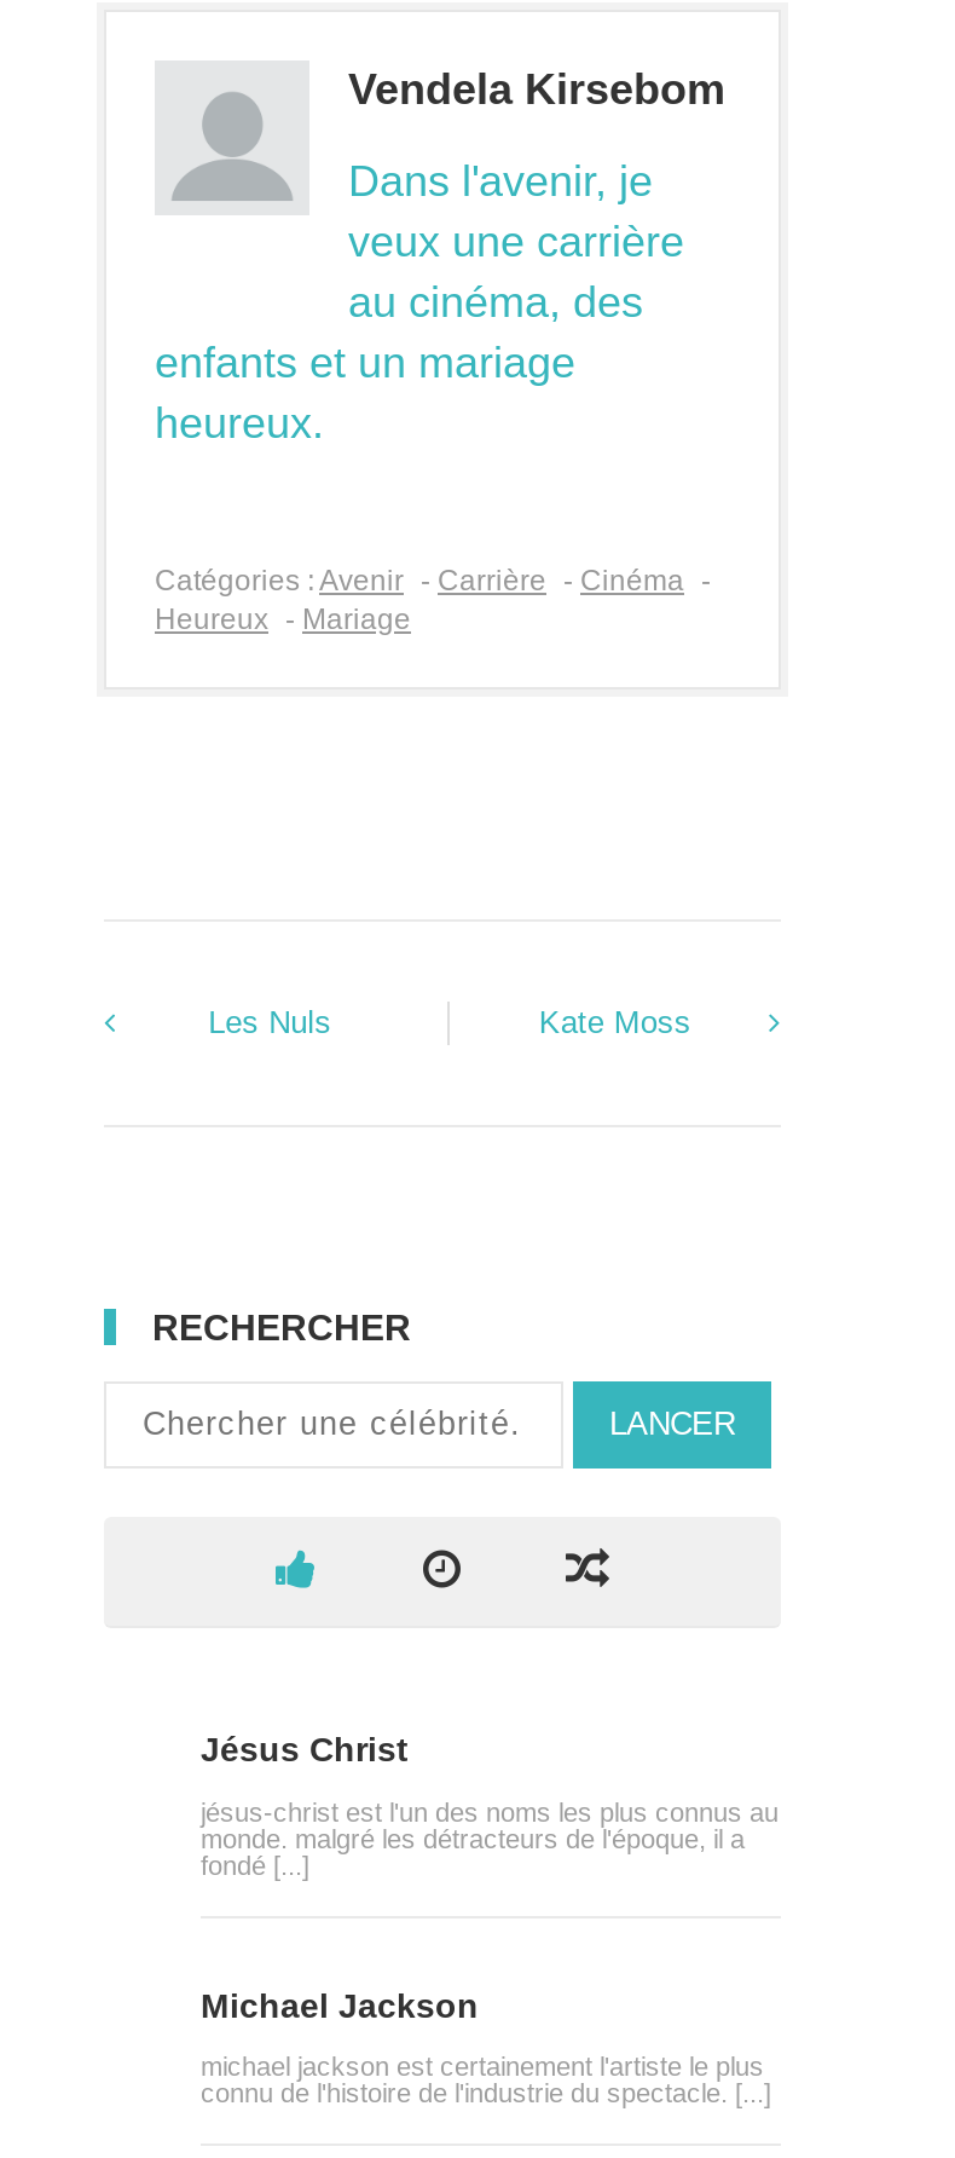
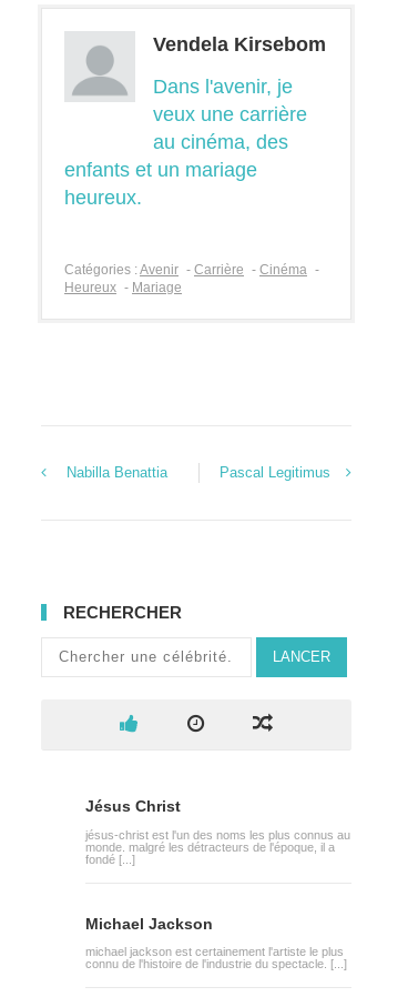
- Les Nuls
- Kate Moss
+ Nabilla Benattia
+ Pascal Legitimus
